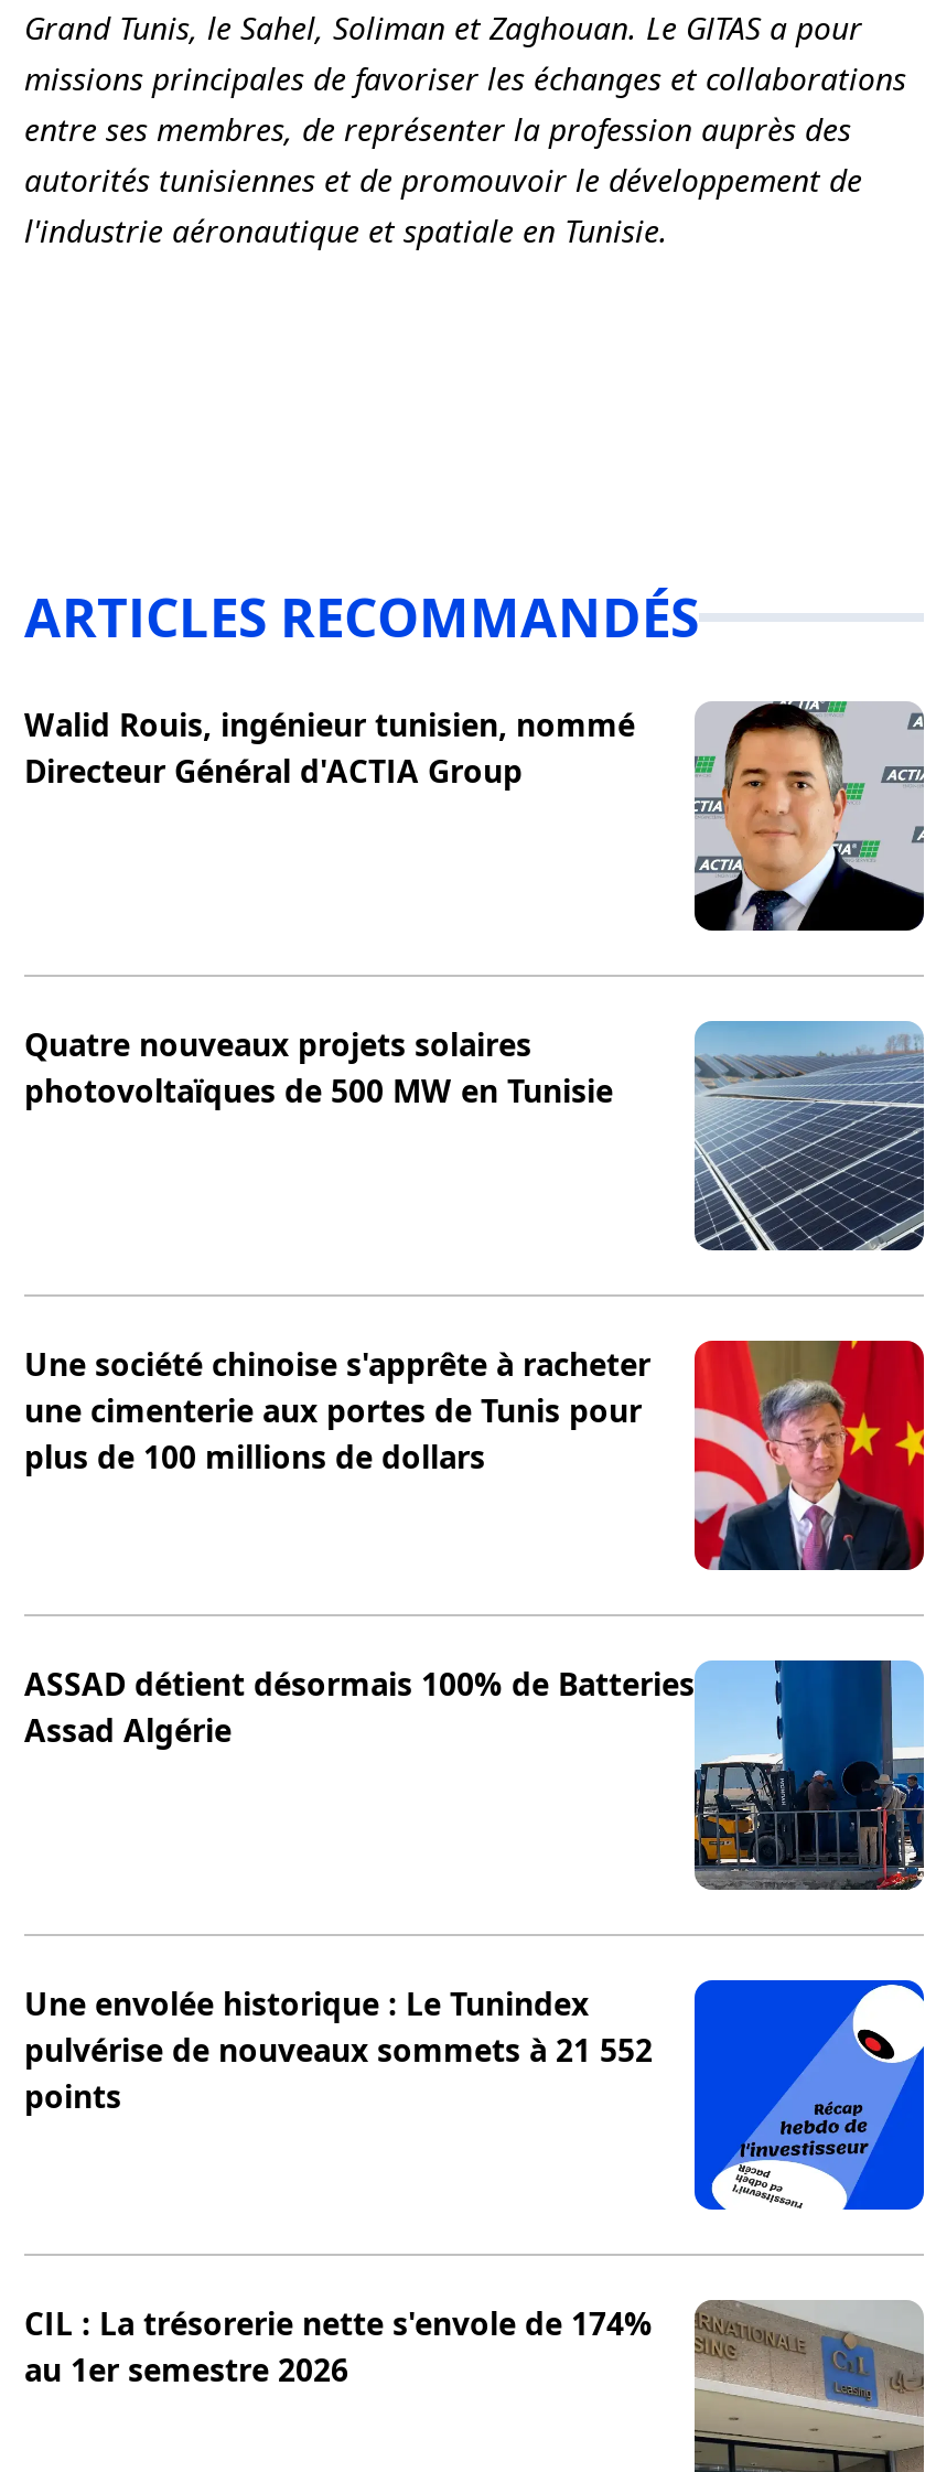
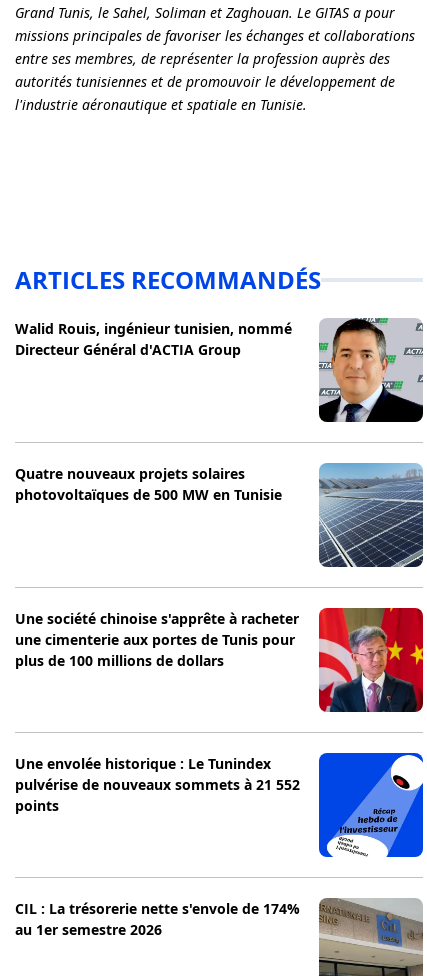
- [image]
- ASSAD détient désormais 100% de Batteries
- Assad Algérie
